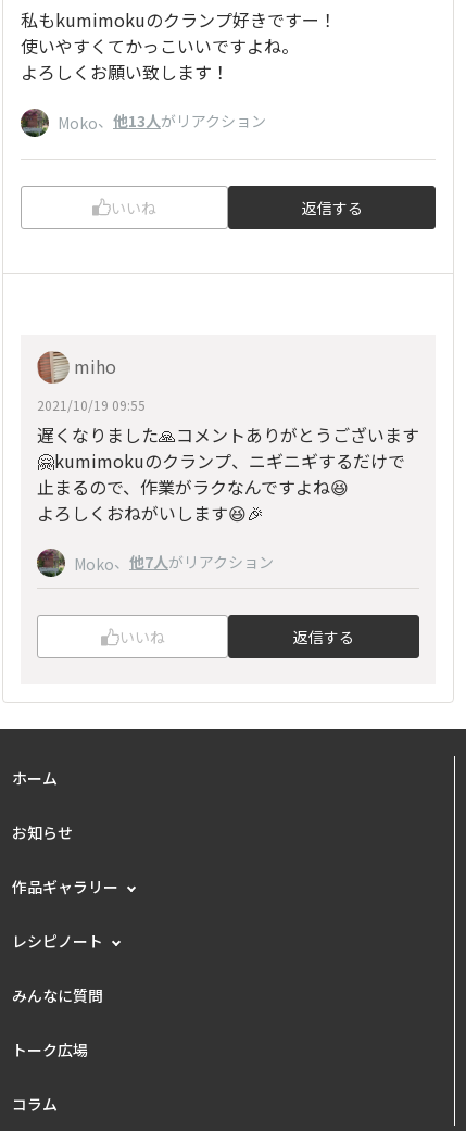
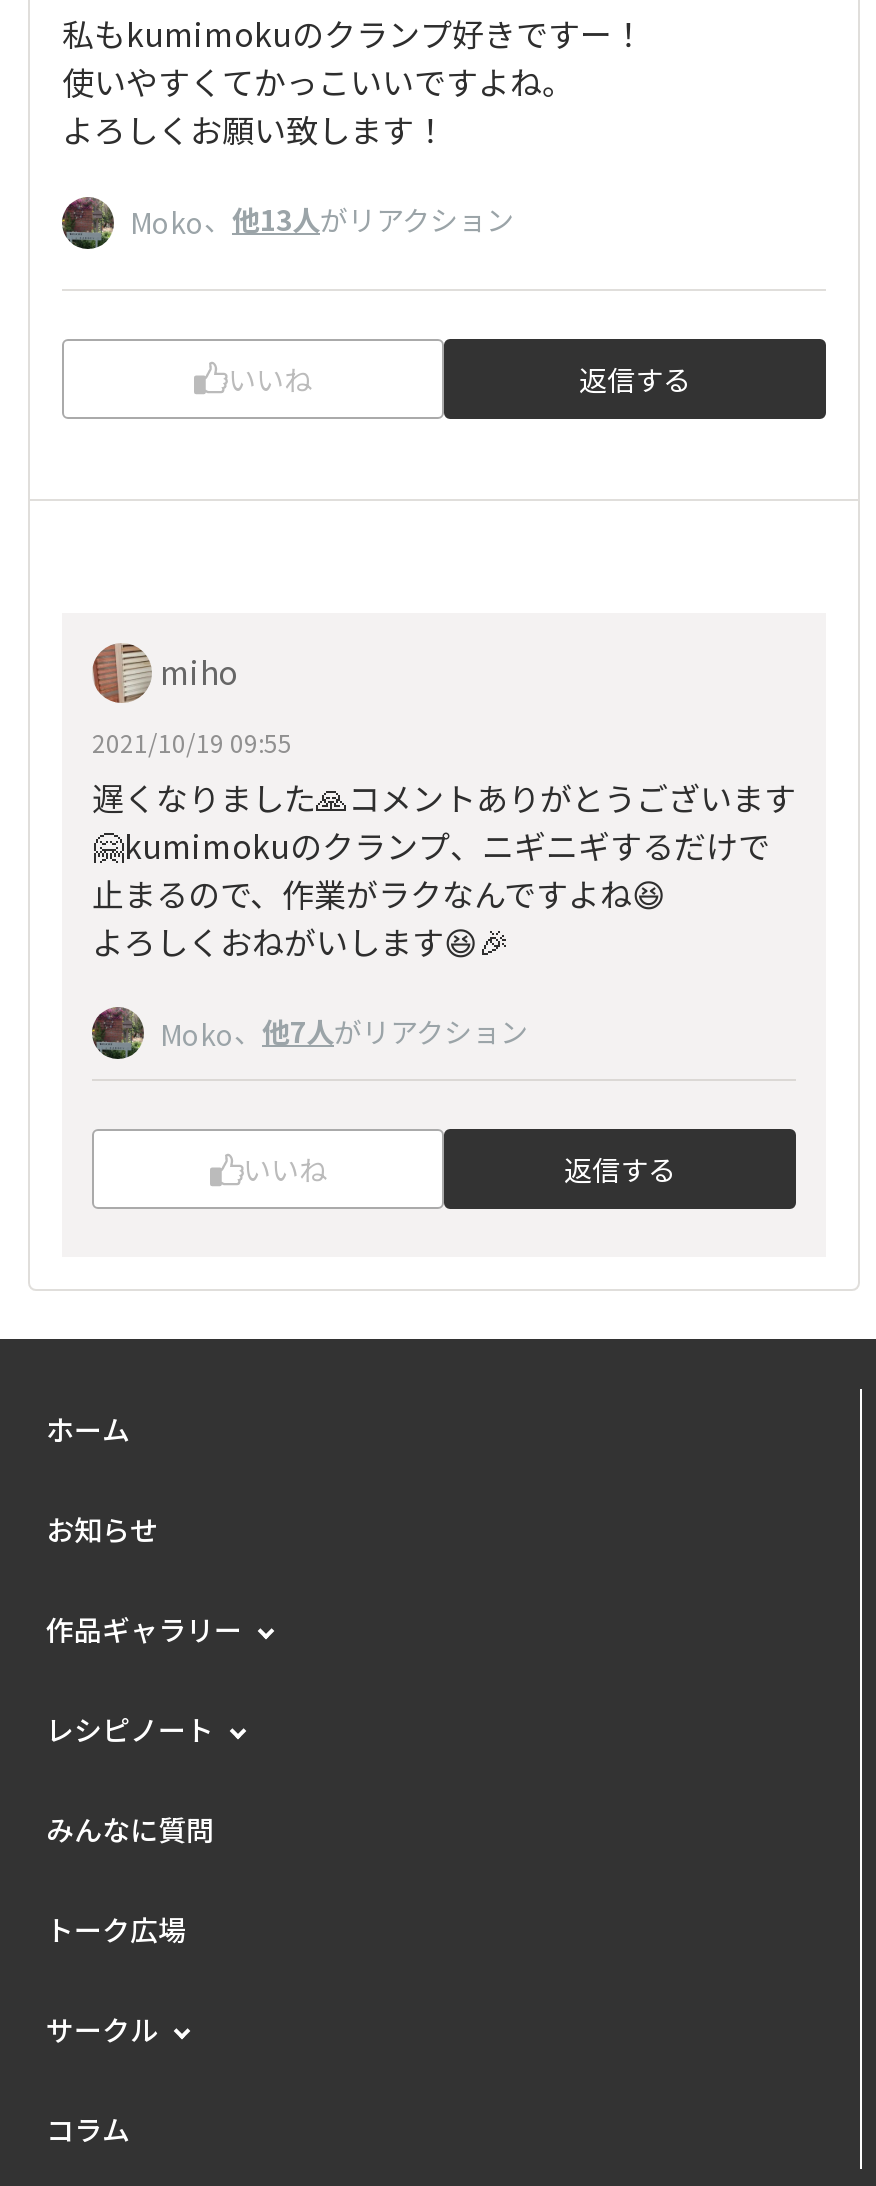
+ サークル
